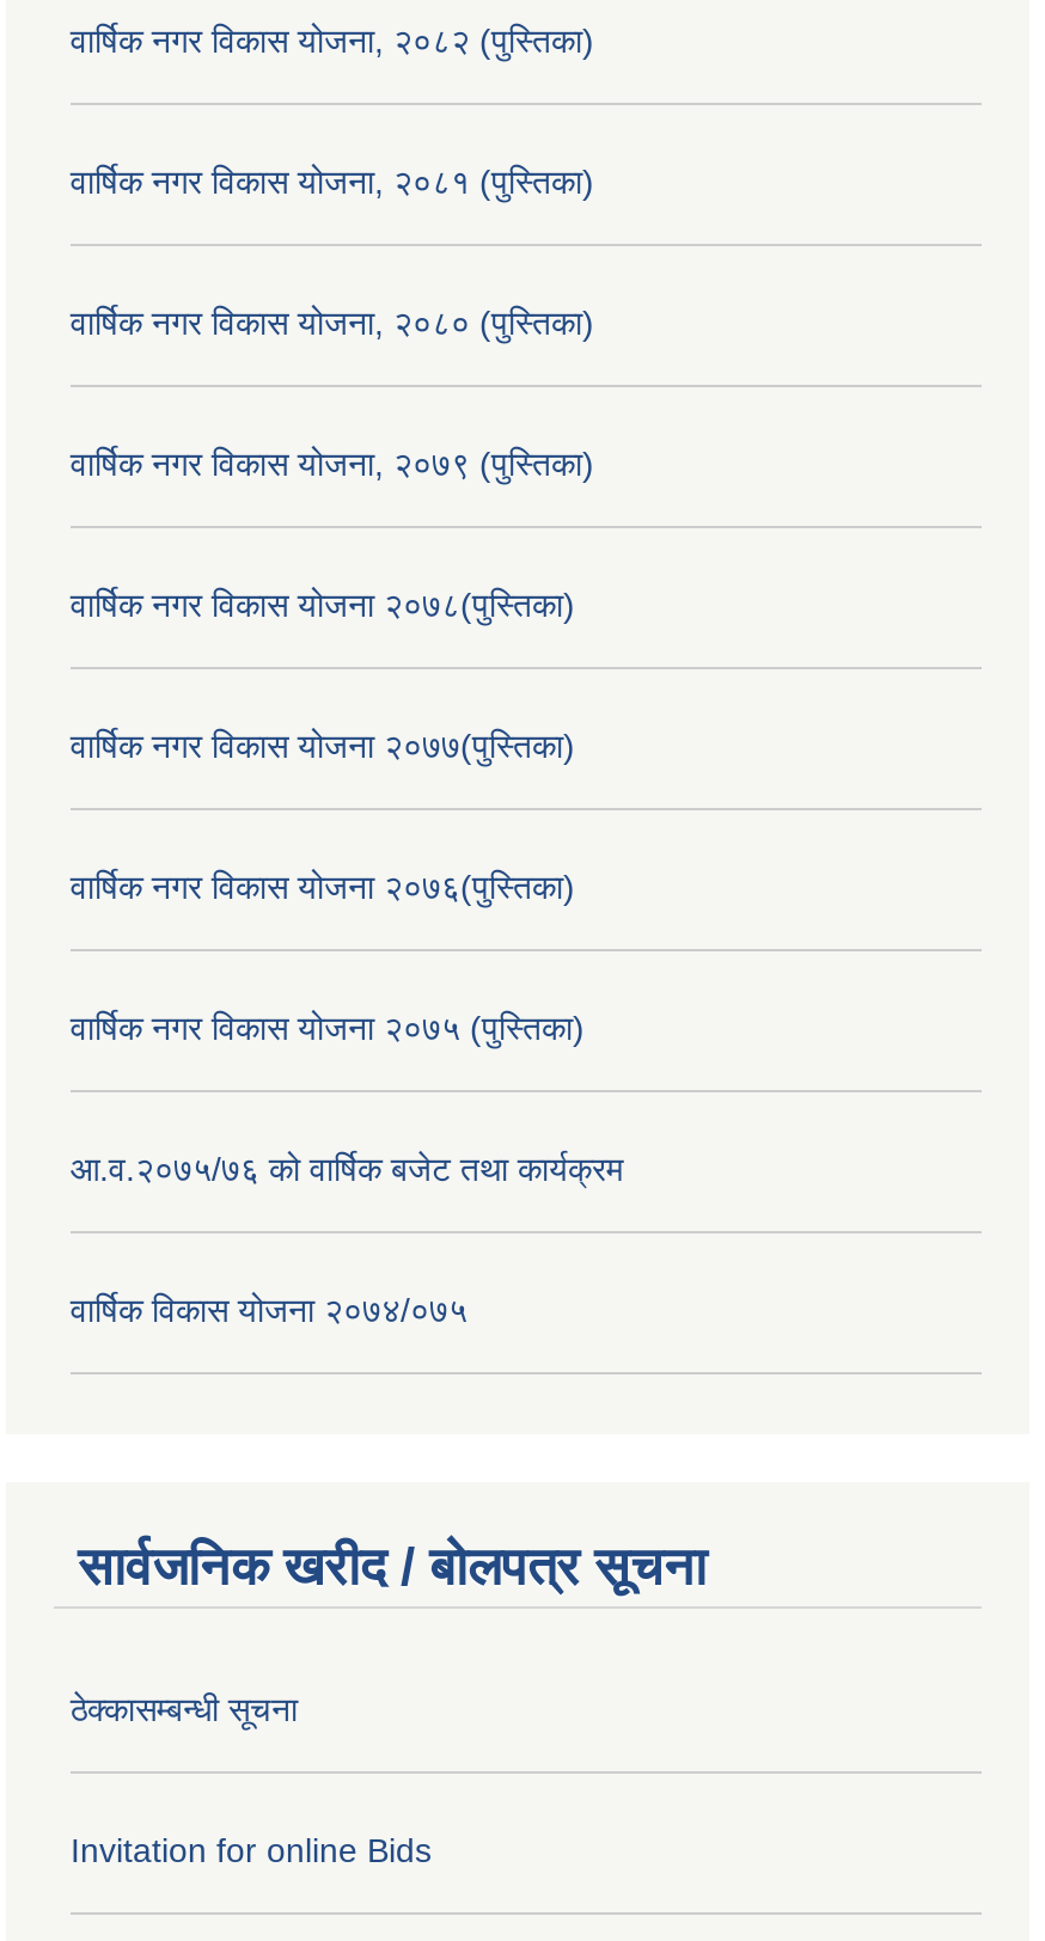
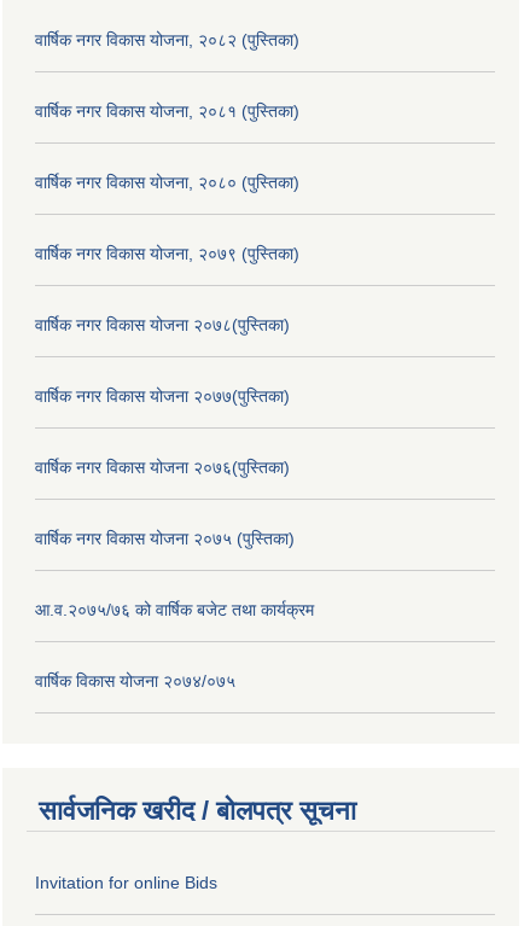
- ठेक्कासम्बन्धी सूचना
